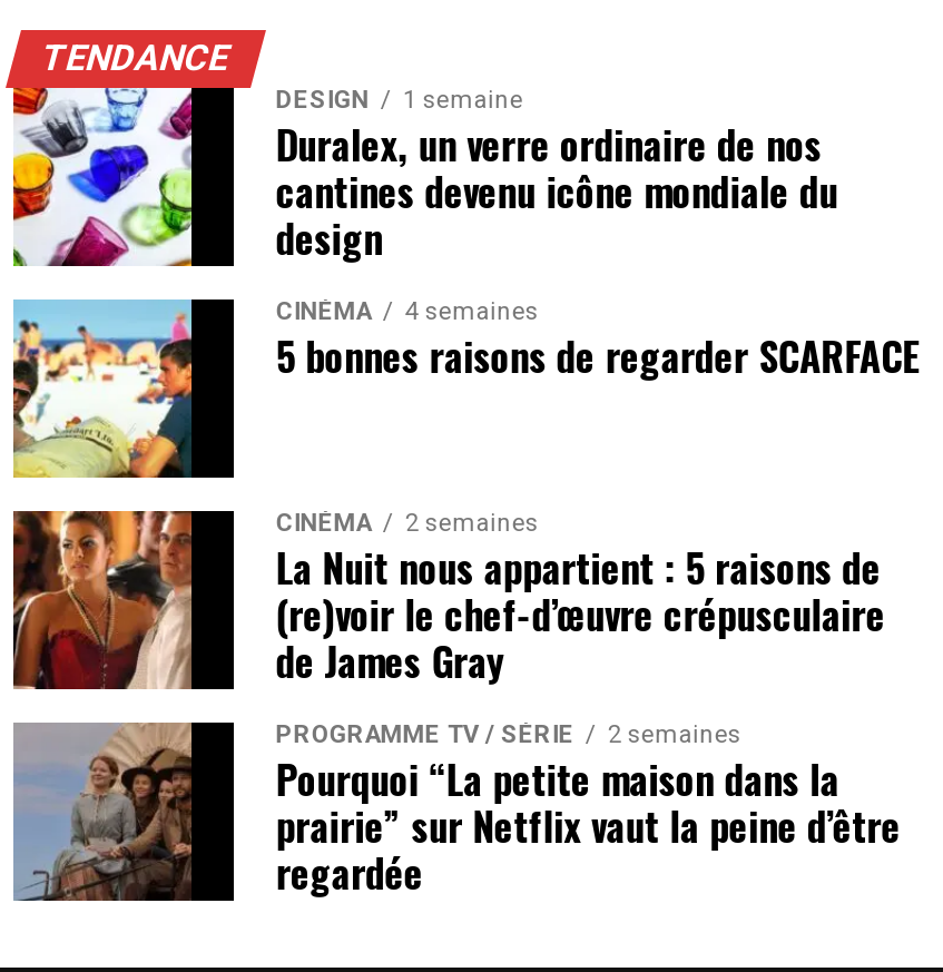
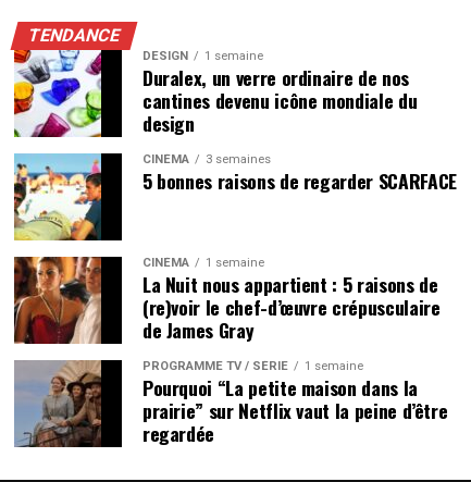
- CINÉMA 4 semaines
+ CINÉMA 3 semaines

- CINÉMA 2 semaines
+ CINÉMA 1 semaine

- PROGRAMME TV / SÉRIE 2 semaines
+ PROGRAMME TV / SÉRIE 1 semaine
